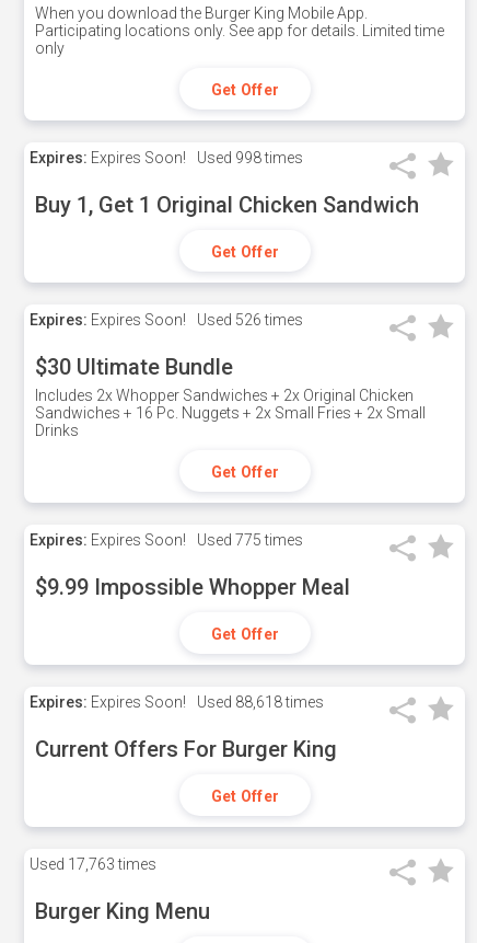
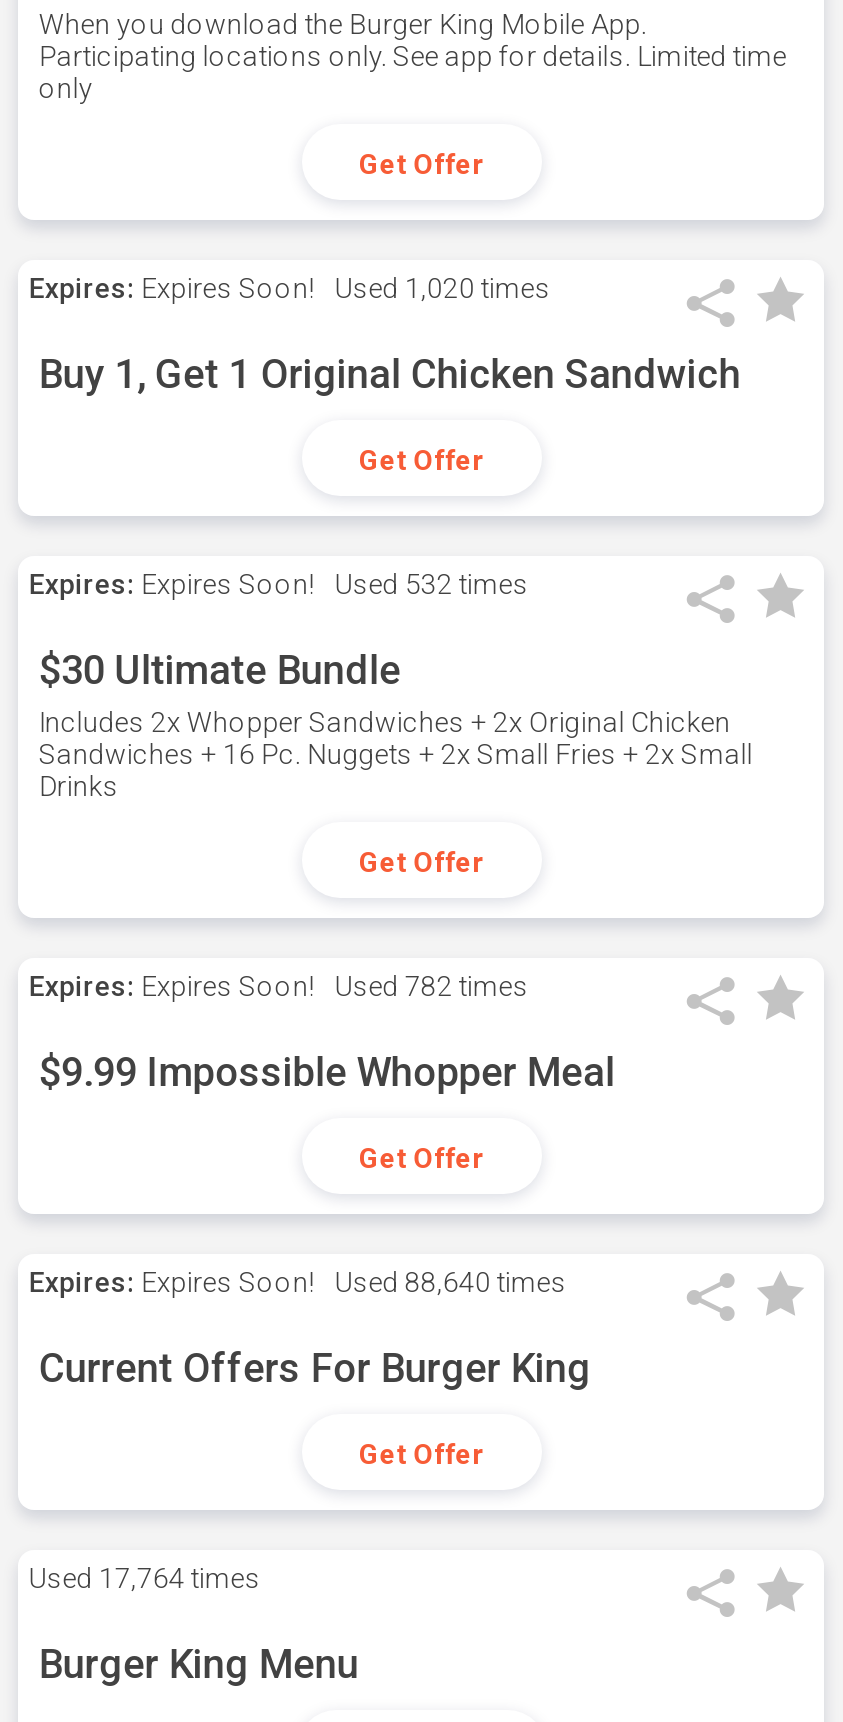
- Expires: Expires Soon! Used 998 times
+ Expires: Expires Soon! Used 1,020 times

- Expires: Expires Soon! Used 526 times
+ Expires: Expires Soon! Used 532 times

- Expires: Expires Soon! Used 775 times
+ Expires: Expires Soon! Used 782 times

- Expires: Expires Soon! Used 88,618 times
+ Expires: Expires Soon! Used 88,640 times

- Used 17,763 times
+ Used 17,764 times
